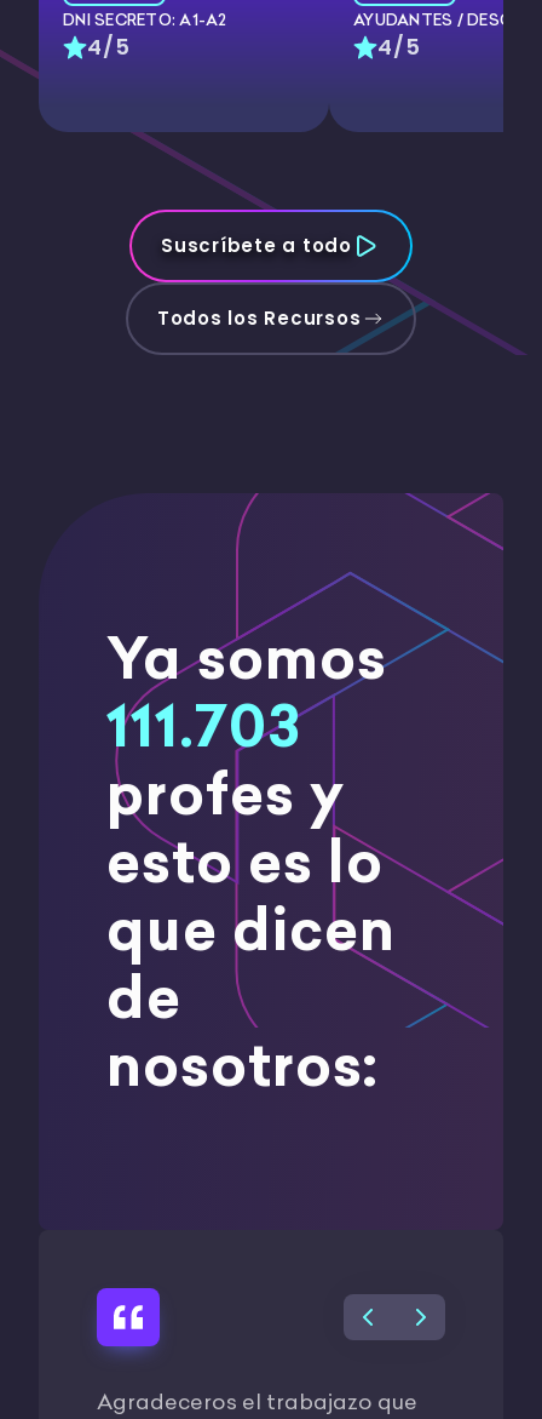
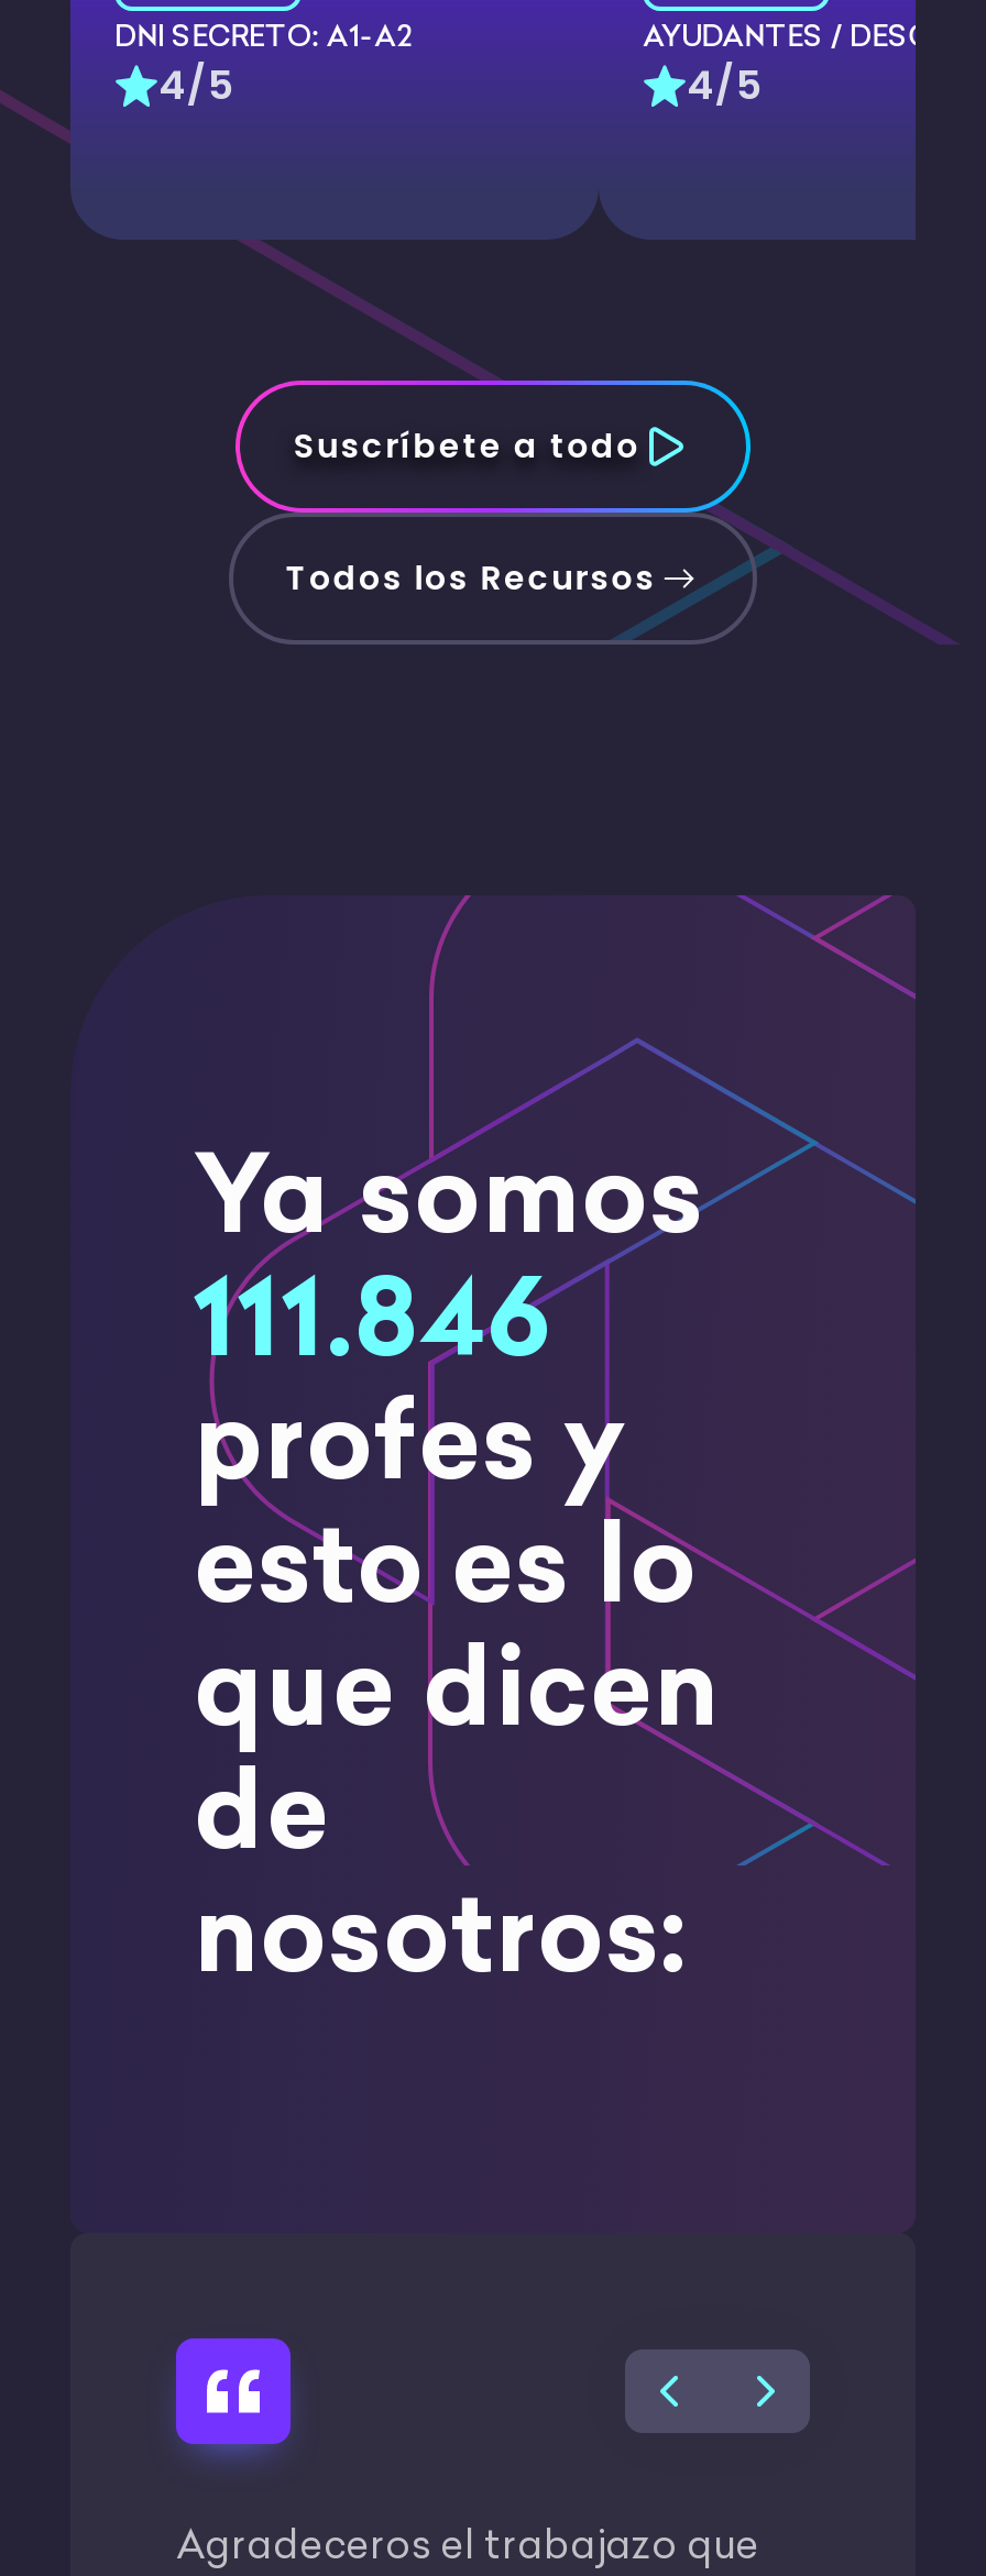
- 111.703
+ 111.846
